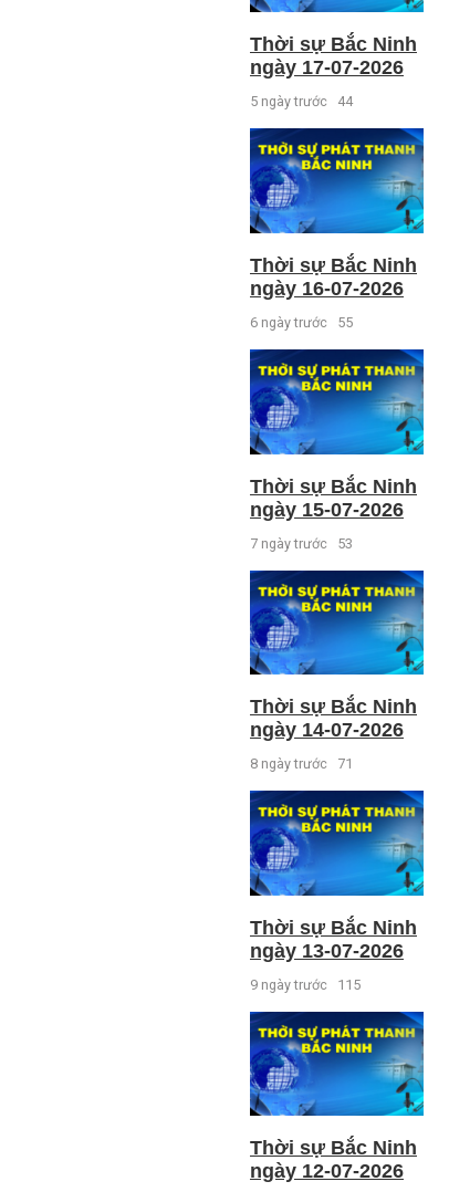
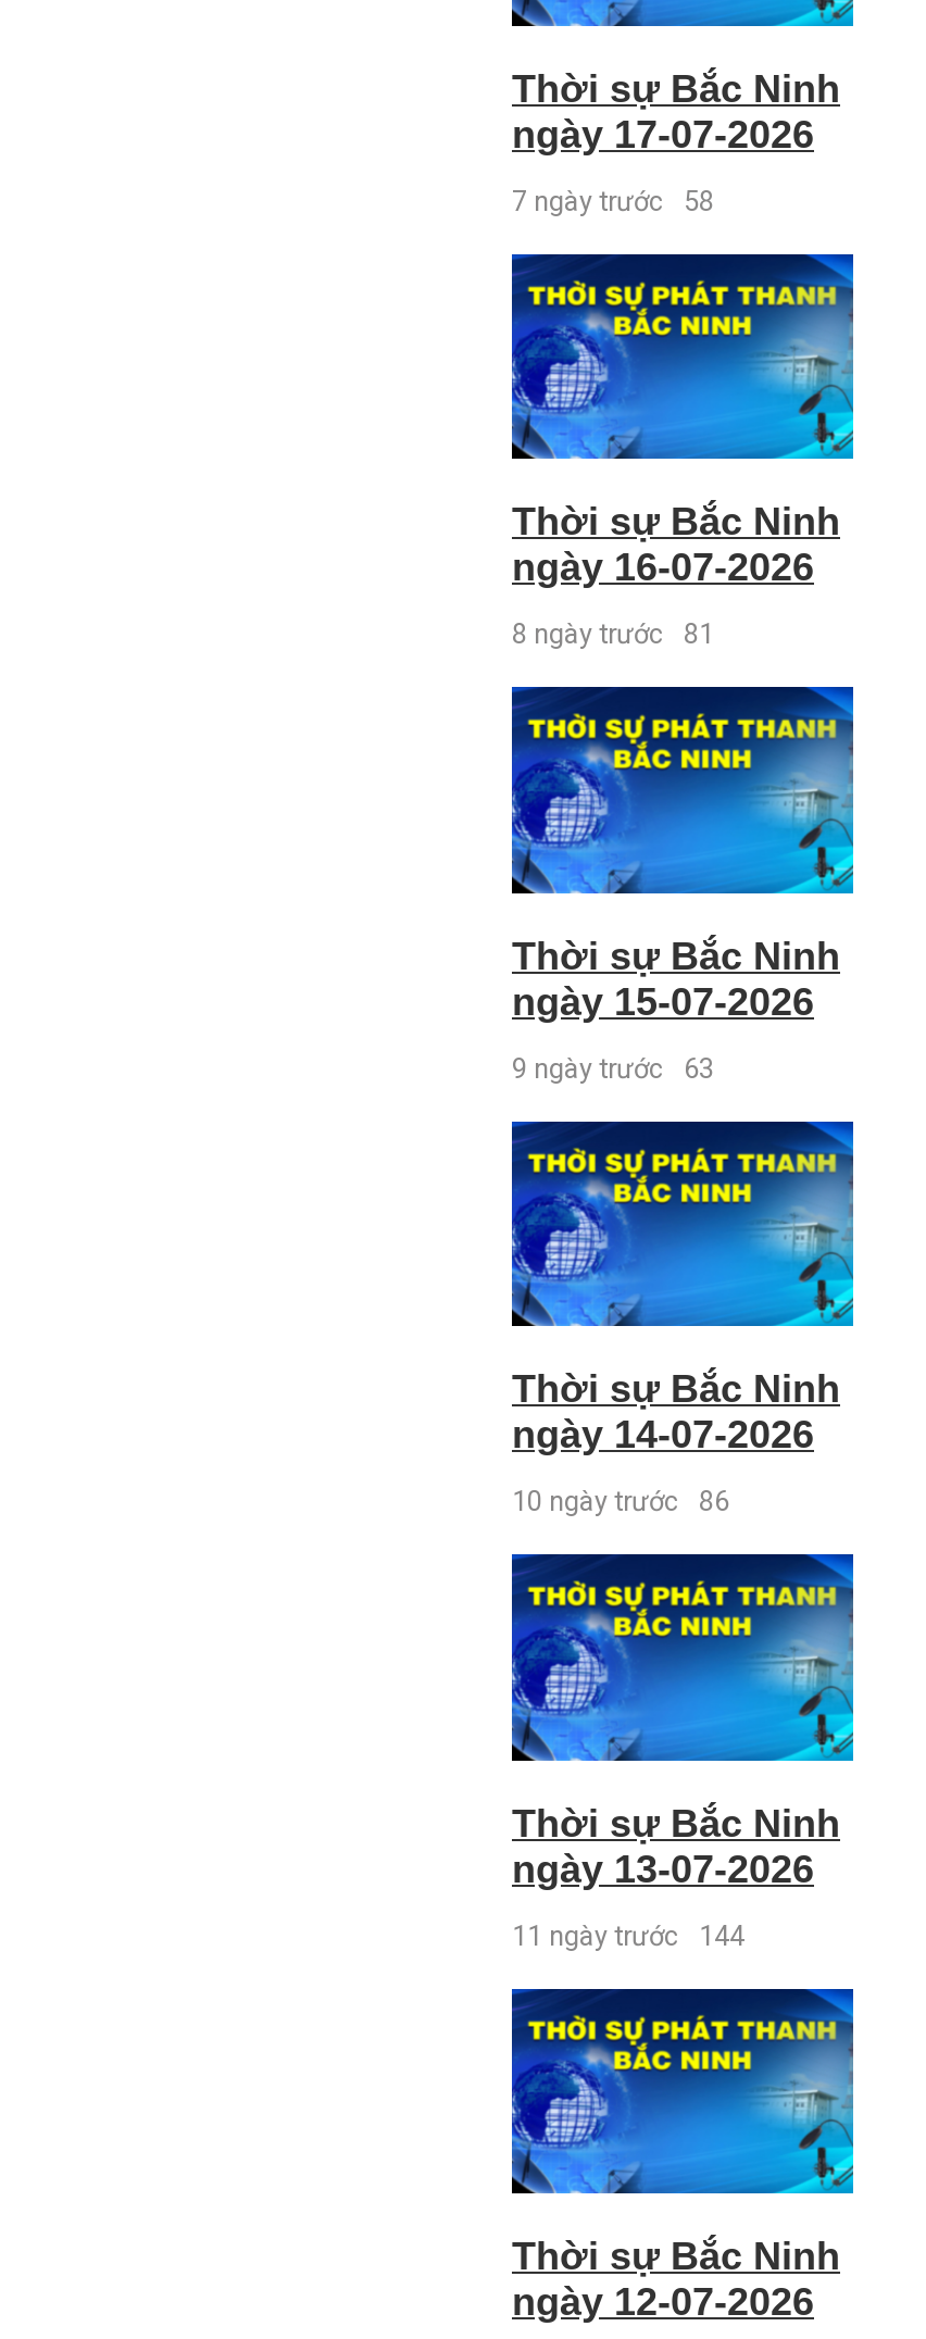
- 5 ngày trước 44
+ 7 ngày trước 58

- 6 ngày trước 55
+ 8 ngày trước 81

- 7 ngày trước 53
+ 9 ngày trước 63

- 8 ngày trước 71
+ 10 ngày trước 86

- 9 ngày trước 115
+ 11 ngày trước 144
